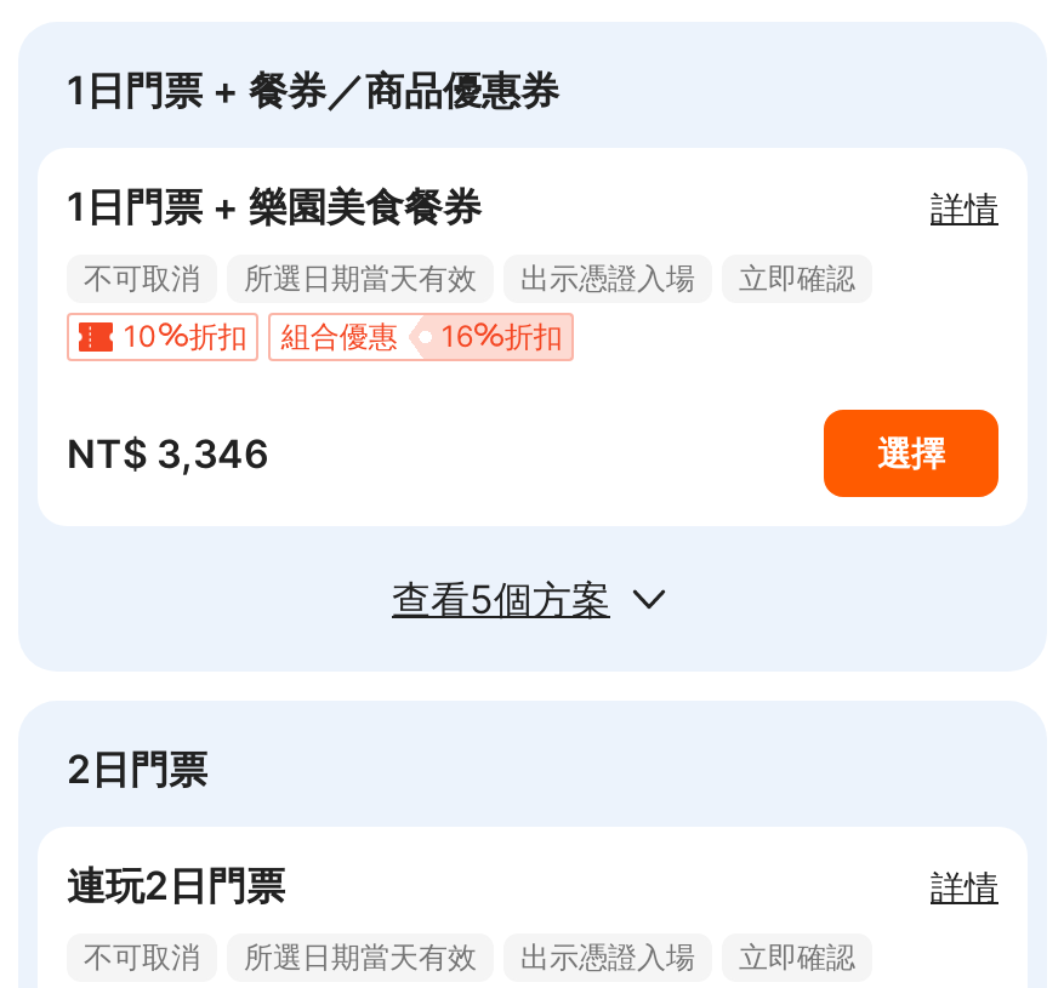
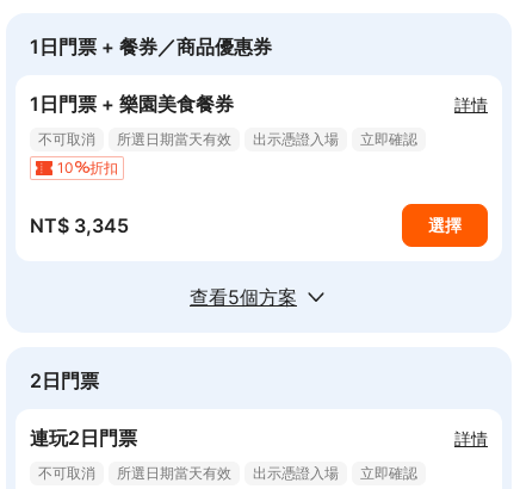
- 16
- 折扣
- 組合優惠
- NT$ 3,346
+ NT$ 3,345
